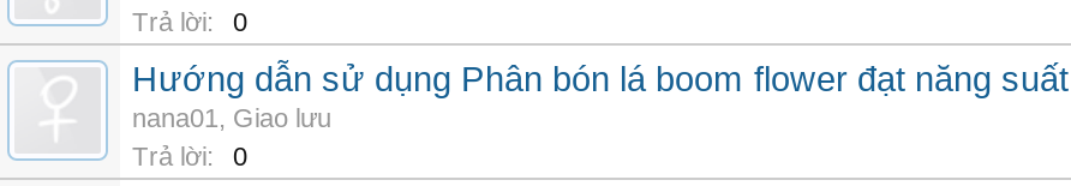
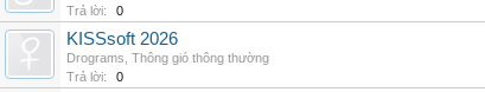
- Hướng dẫn sử dụng Phân bón lá boom flower đạt năng suất
- nana01, Giao lưu
+ KISSsoft 2026
+ Drograms, Thông gió thông thường
